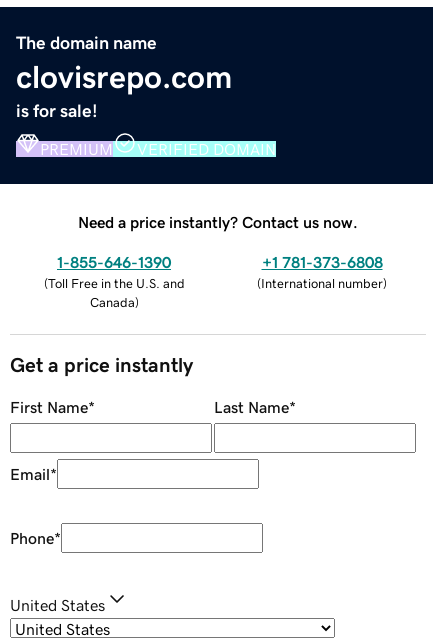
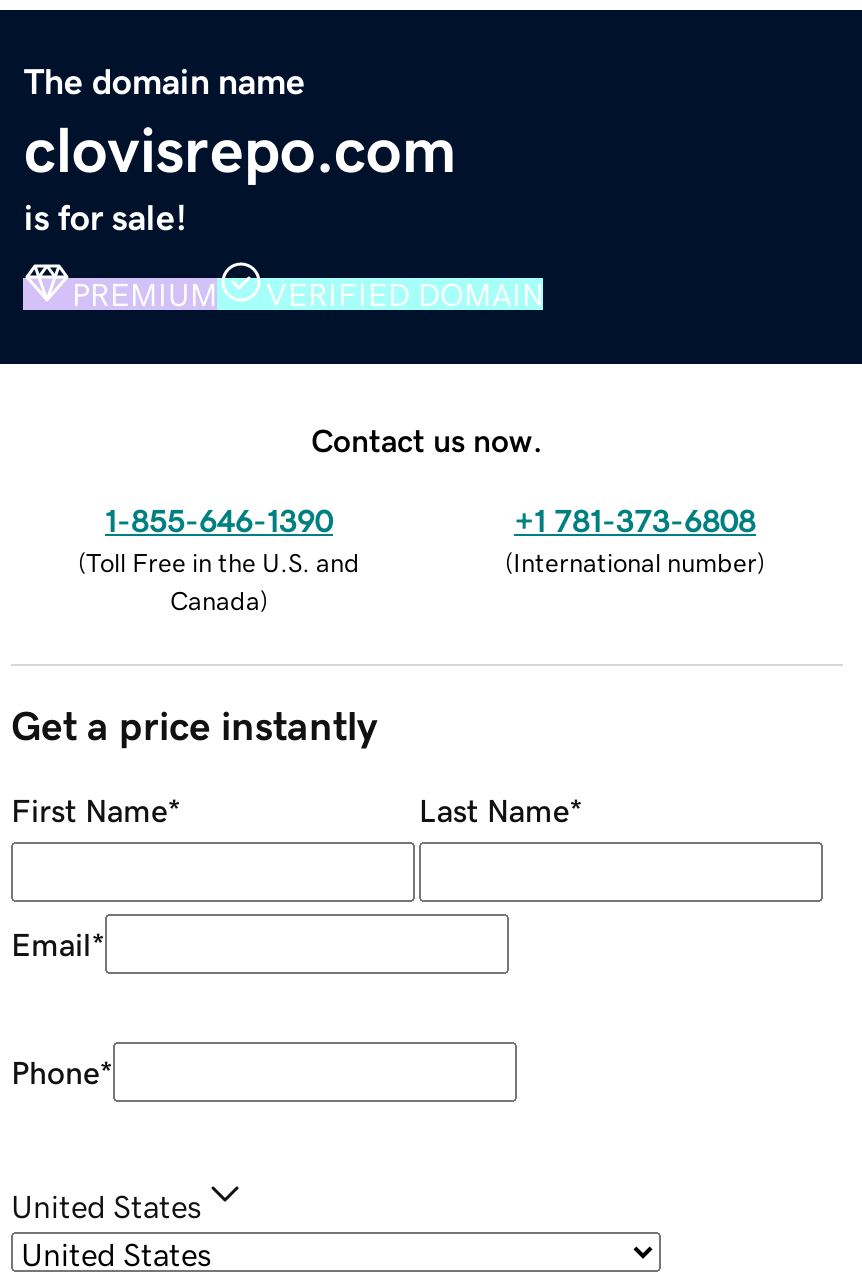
- Need a price instantly? Contact us now.
+ Contact us now.
